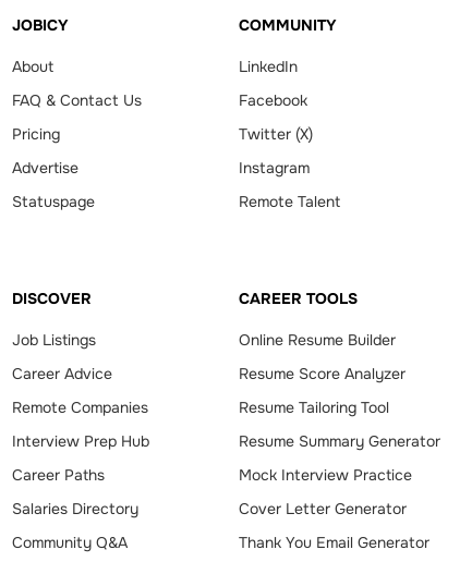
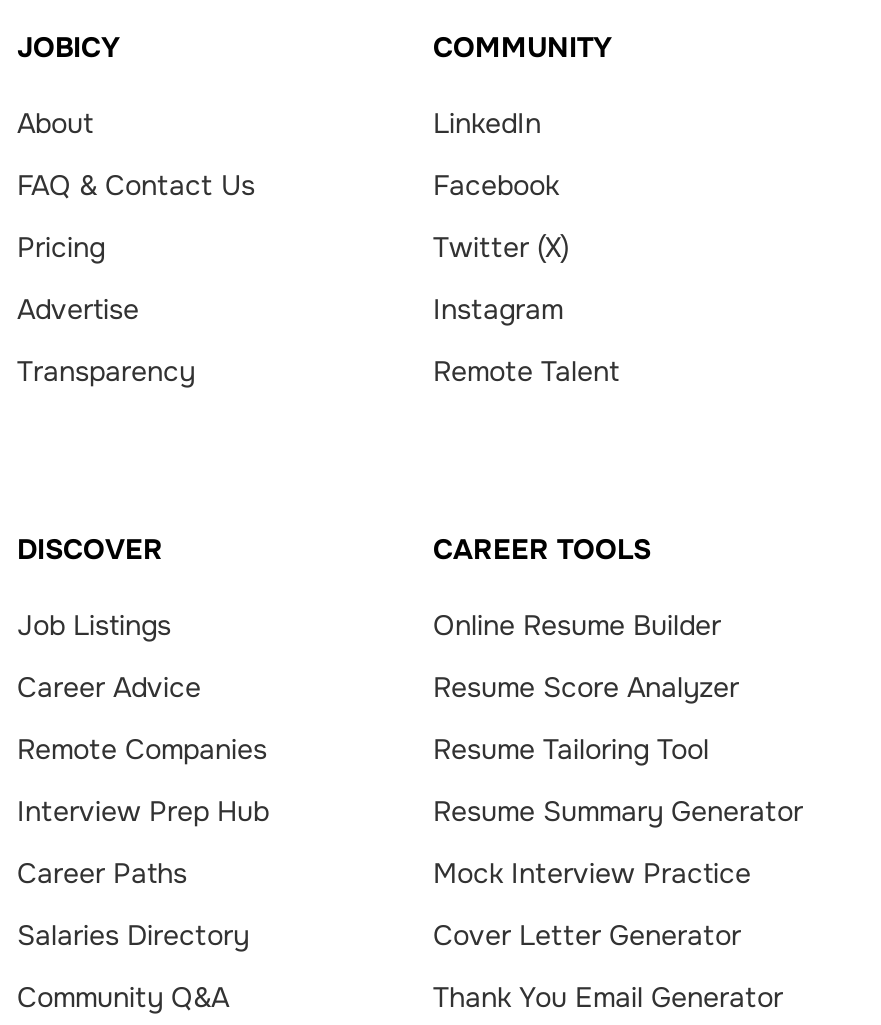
- Statuspage
+ Transparency
